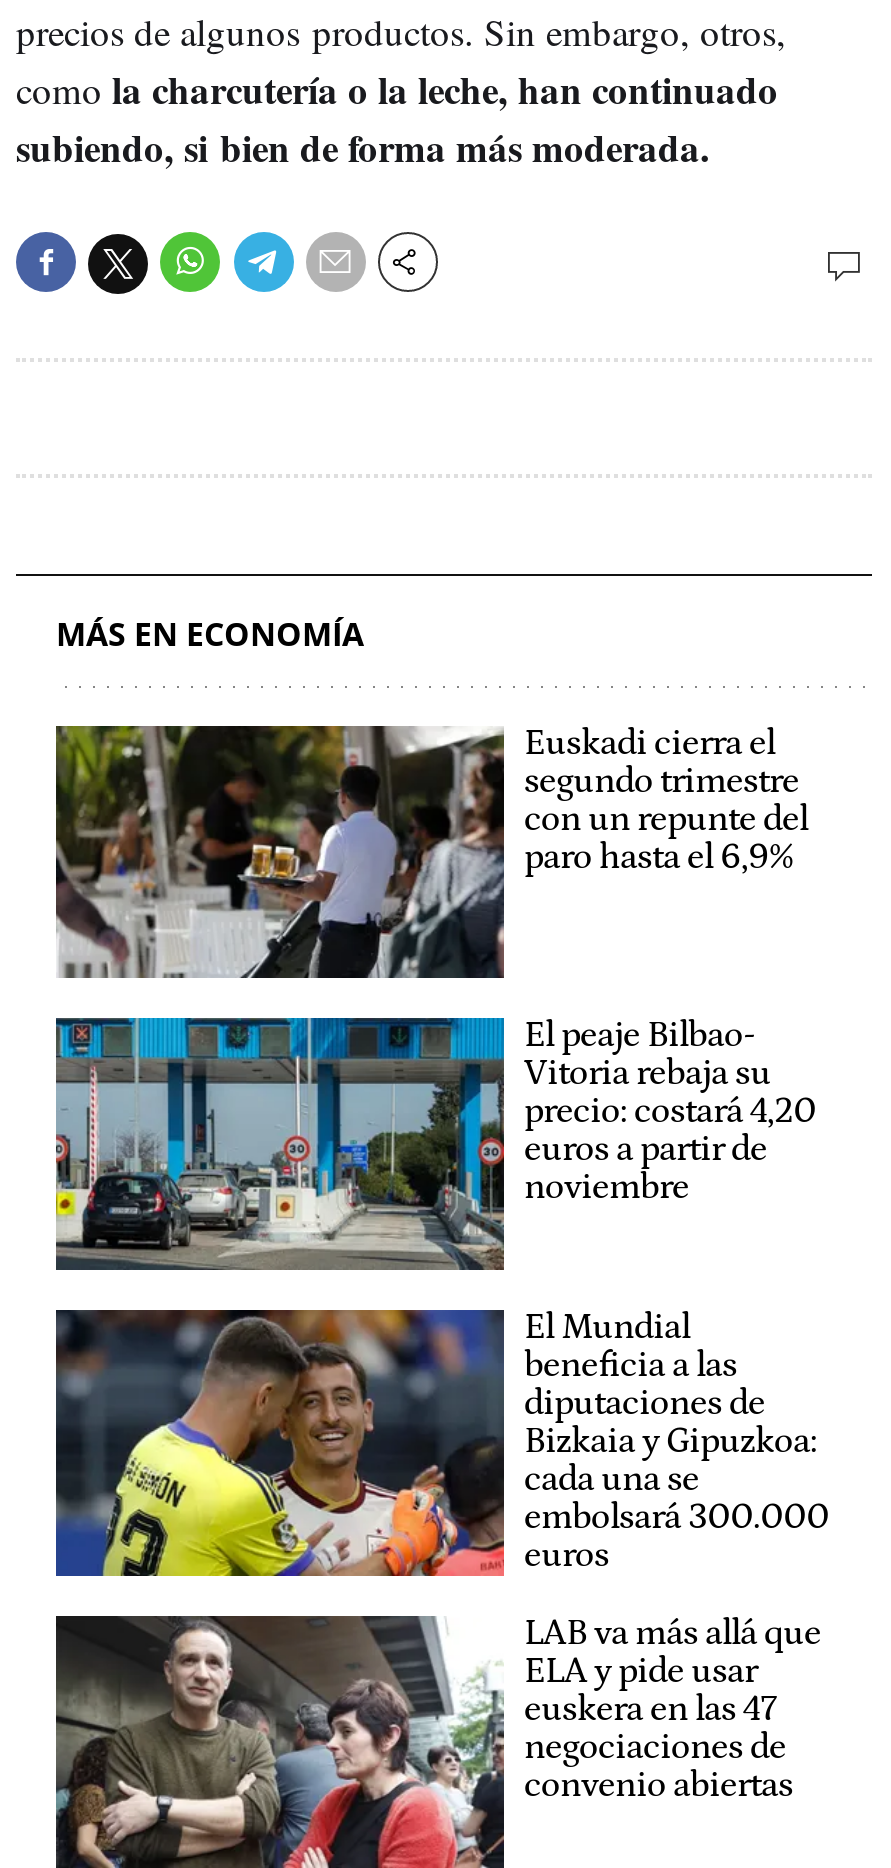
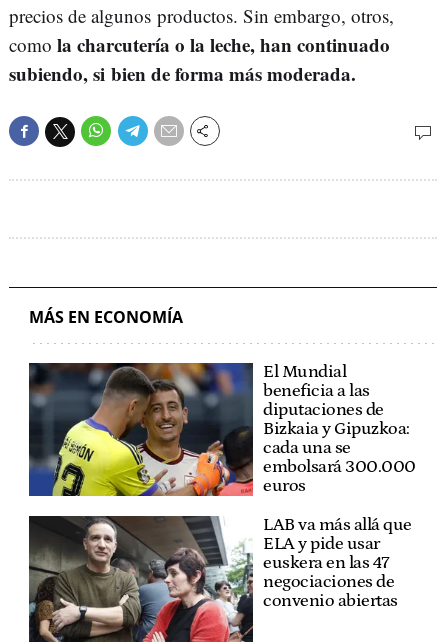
- [image]
- Euskadi cierra el
- segundo trimestre
- con un repunte del
- paro hasta el 6,9%

- [image]
- El peaje Bilbao-
- Vitoria rebaja su
- precio: costará 4,20
- euros a partir de
- noviembre
